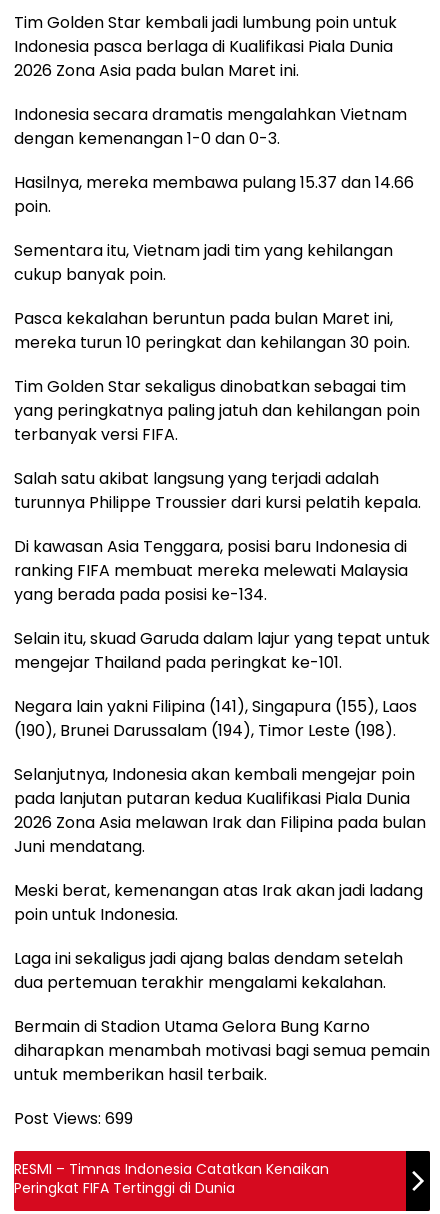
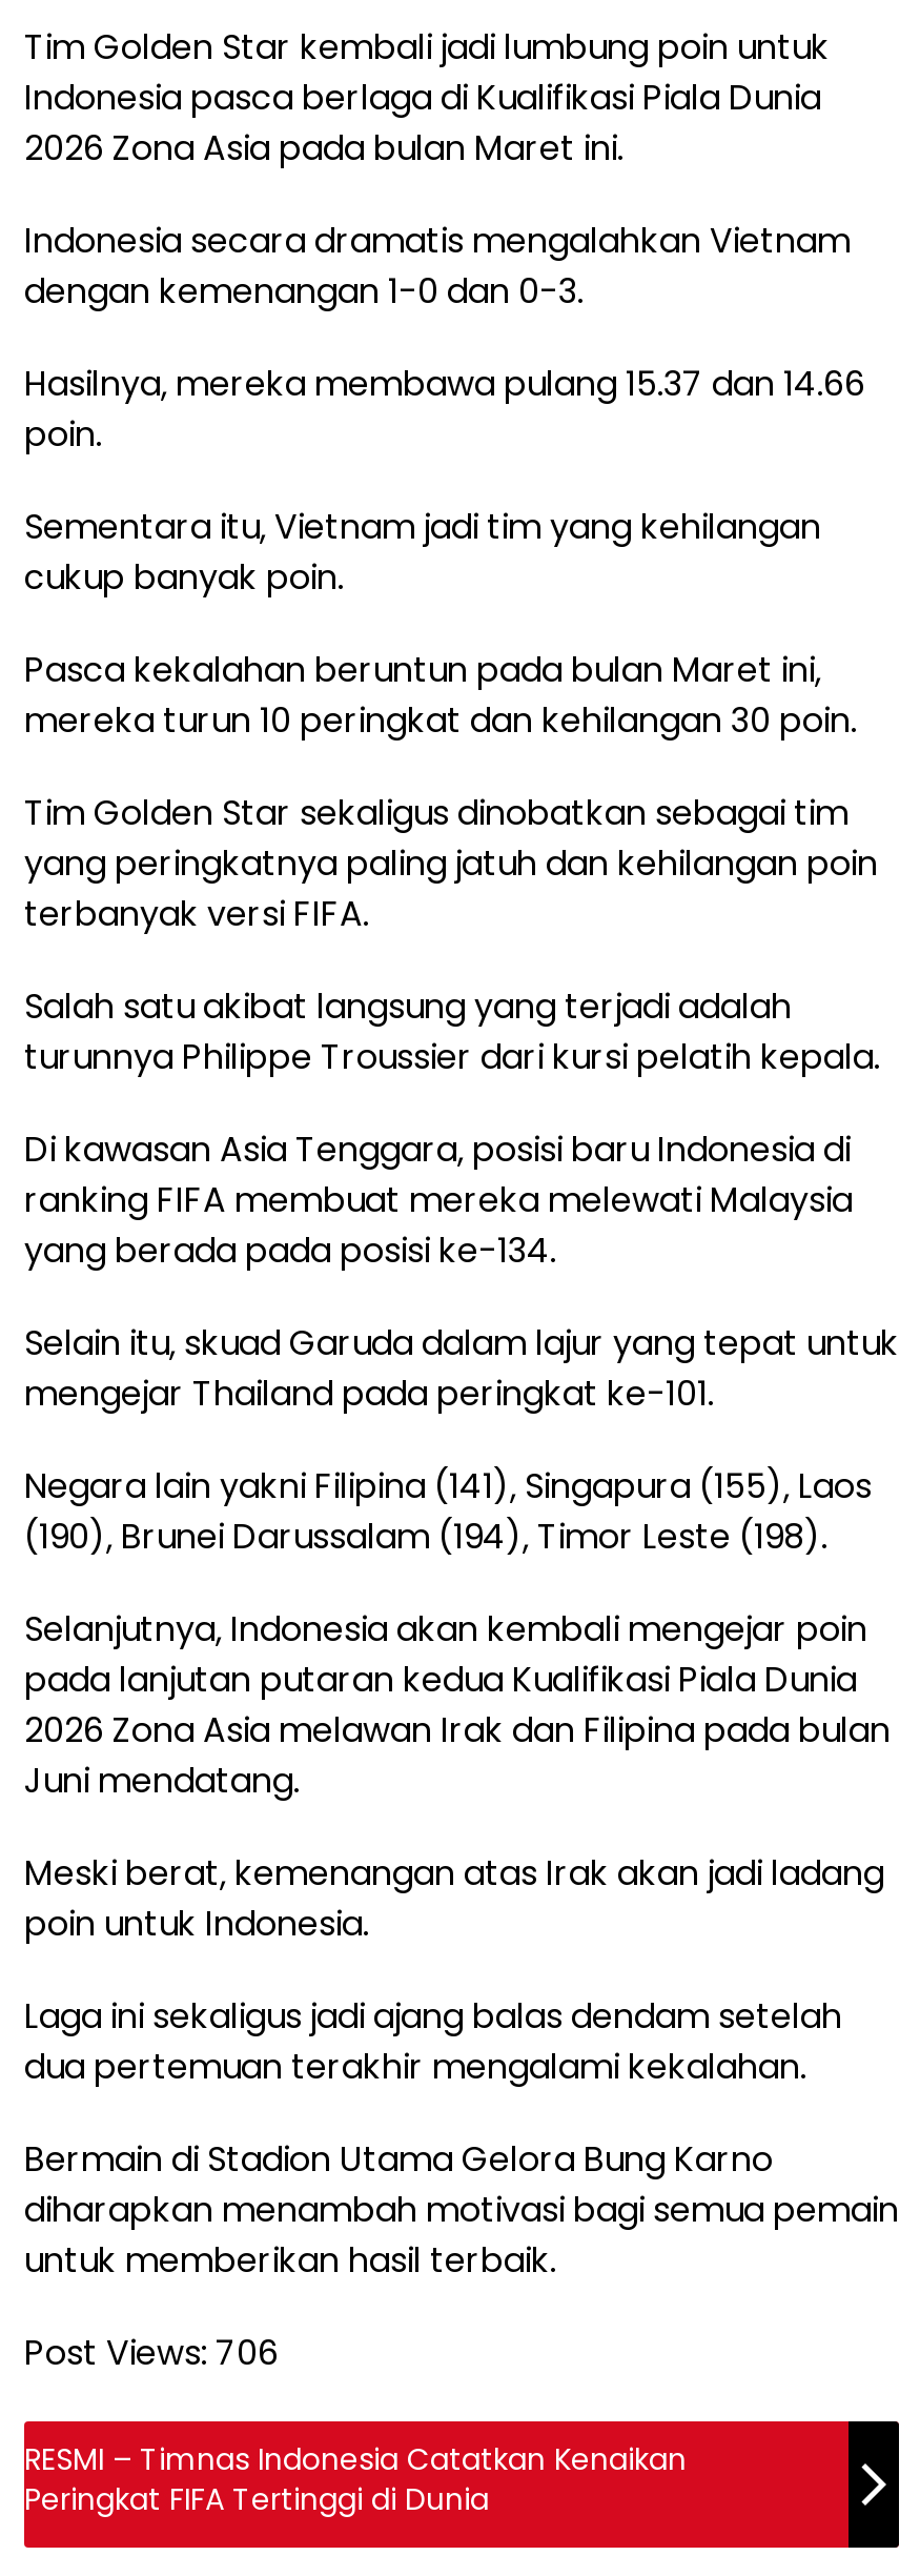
- Post Views: 699
+ Post Views: 706
